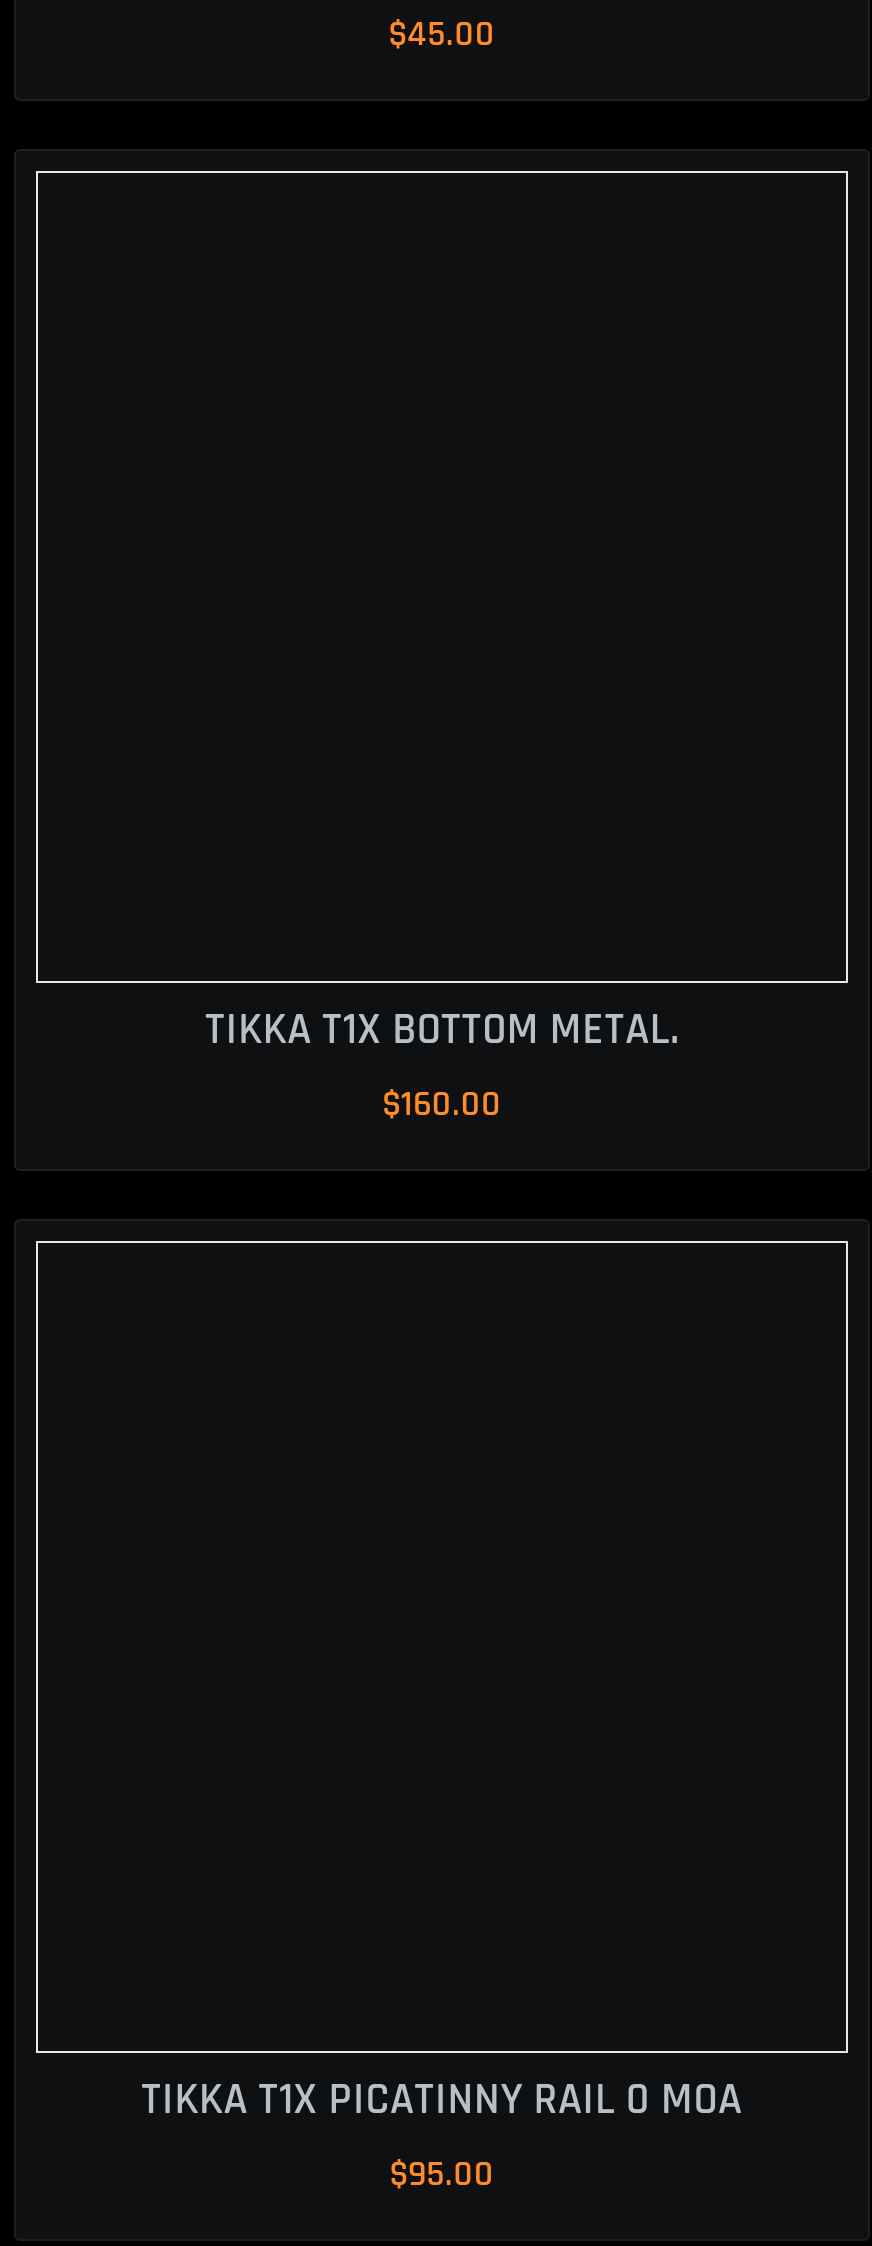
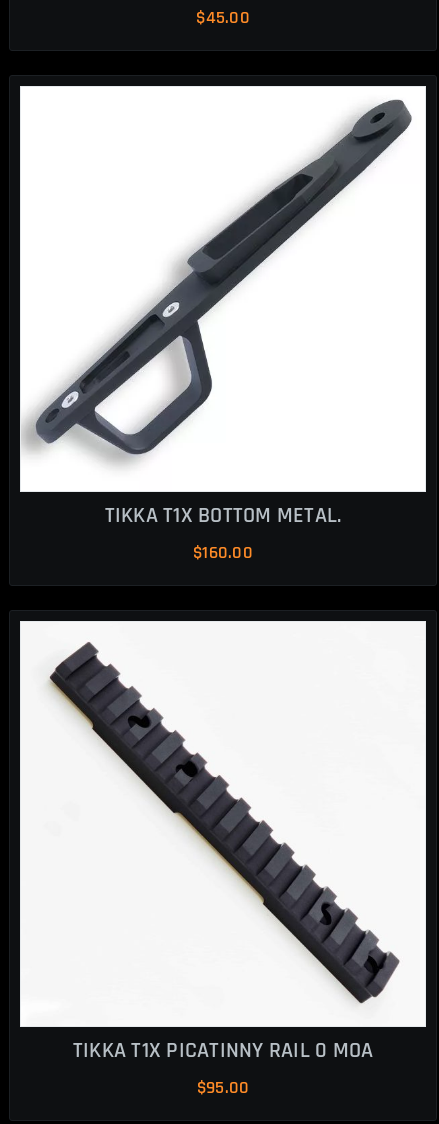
+ [image]

+ [image]
